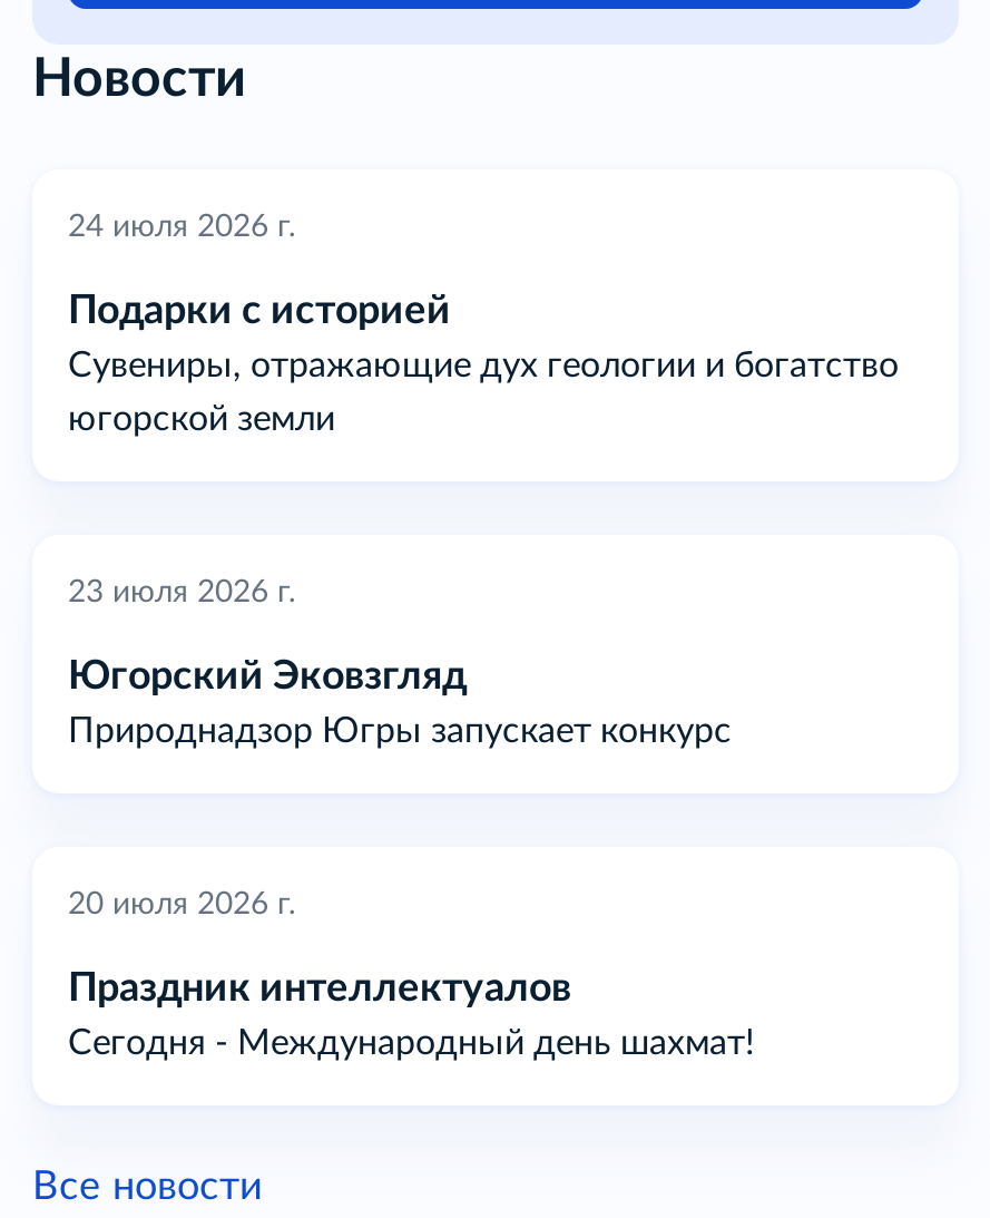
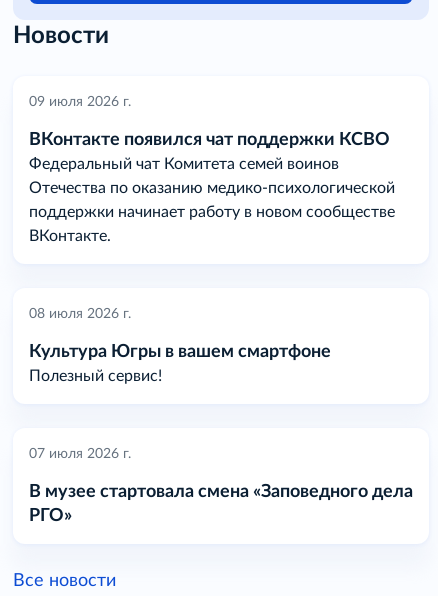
- 24 июля 2026 г.
- Подарки с историей
- Сувениры, отражающие дух геологии и богатство
- югорской земли
+ 09 июля 2026 г.
+ ВКонтакте появился чат поддержки КСВО
+ Федеральный чат Комитета семей воинов
+ Отечества по оказанию медико-психологической
+ поддержки начинает работу в новом сообществе
+ ВКонтакте.

- 23 июля 2026 г.
- Югорский Эковзгляд
- Природнадзор Югры запускает конкурс
+ 08 июля 2026 г.
+ Культура Югры в вашем смартфоне
+ Полезный сервис!

- 20 июля 2026 г.
- Праздник интеллектуалов
- Сегодня - Международный день шахмат!
+ 07 июля 2026 г.
+ В музее стартовала смена «Заповедного дела
+ РГО»
